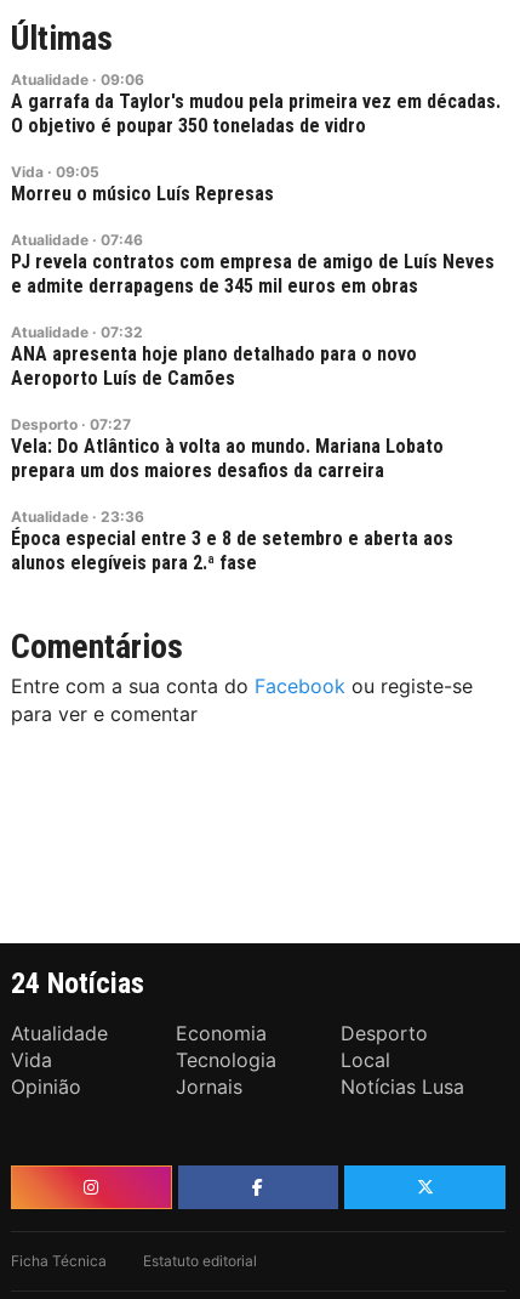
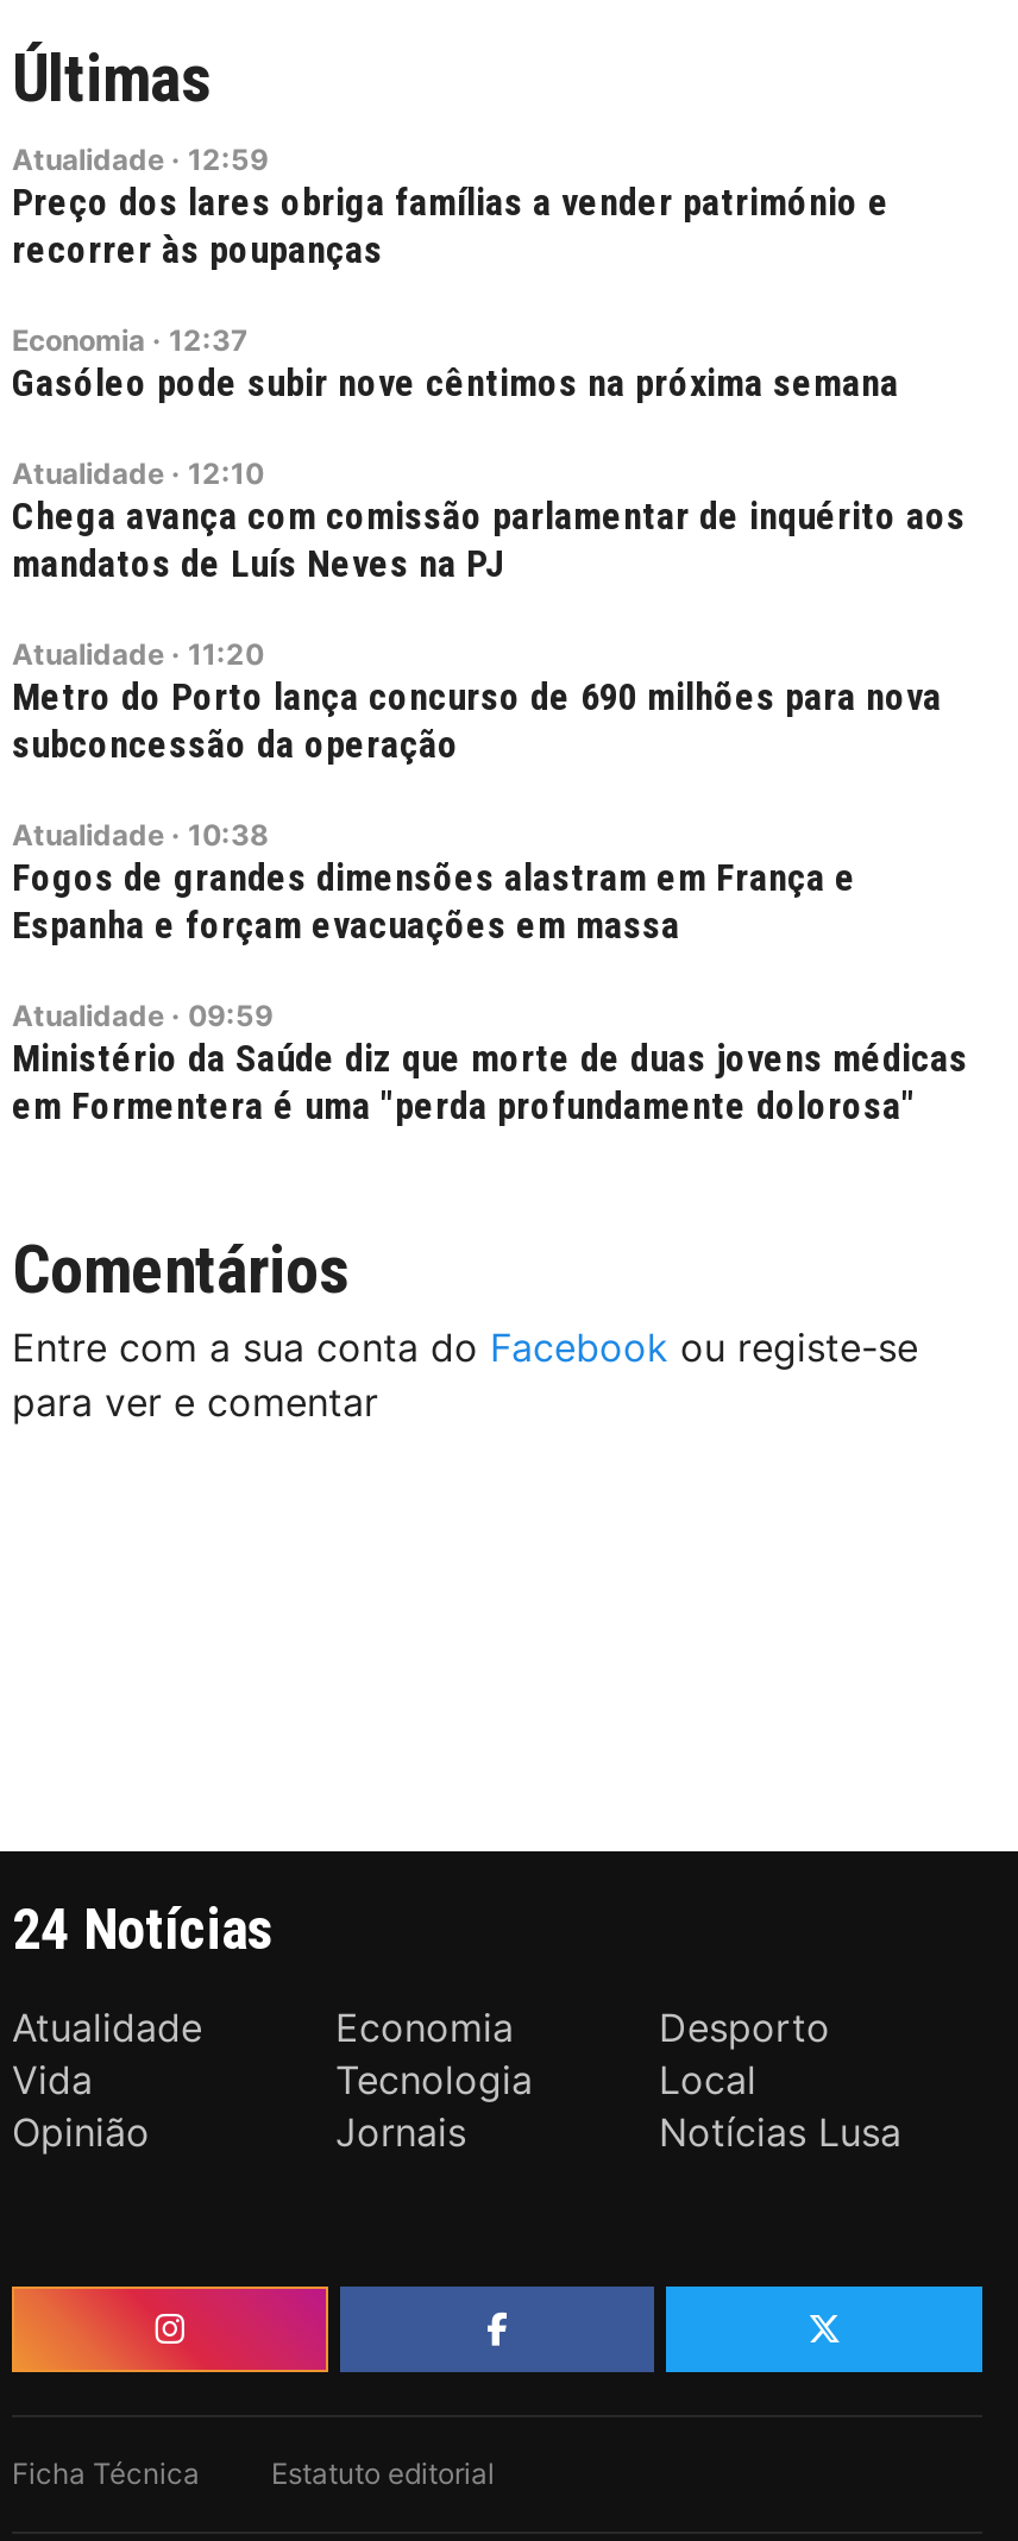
- Atualidade · 09:06
- A garrafa da Taylor's mudou pela primeira vez em décadas.
- O objetivo é poupar 350 toneladas de vidro
+ Atualidade · 12:59
+ Preço dos lares obriga famílias a vender património e
+ recorrer às poupanças

- Vida · 09:05
- Morreu o músico Luís Represas
+ Economia · 12:37
+ Gasóleo pode subir nove cêntimos na próxima semana

- Atualidade · 07:46
- PJ revela contratos com empresa de amigo de Luís Neves
- e admite derrapagens de 345 mil euros em obras
+ Atualidade · 12:10
+ Chega avança com comissão parlamentar de inquérito aos
+ mandatos de Luís Neves na PJ

- Atualidade · 07:32
- ANA apresenta hoje plano detalhado para o novo
- Aeroporto Luís de Camões
+ Atualidade · 11:20
+ Metro do Porto lança concurso de 690 milhões para nova
+ subconcessão da operação

- Desporto · 07:27
- Vela: Do Atlântico à volta ao mundo. Mariana Lobato
- prepara um dos maiores desafios da carreira
+ Atualidade · 10:38
+ Fogos de grandes dimensões alastram em França e
+ Espanha e forçam evacuações em massa

- Atualidade · 23:36
- Época especial entre 3 e 8 de setembro e aberta aos
- alunos elegíveis para 2.ª fase
+ Atualidade · 09:59
+ Ministério da Saúde diz que morte de duas jovens médicas
+ em Formentera é uma "perda profundamente dolorosa"
